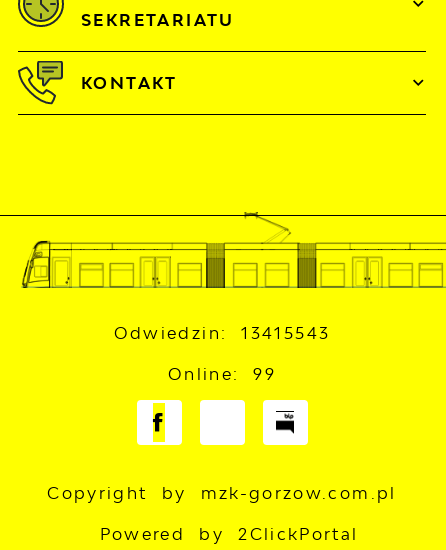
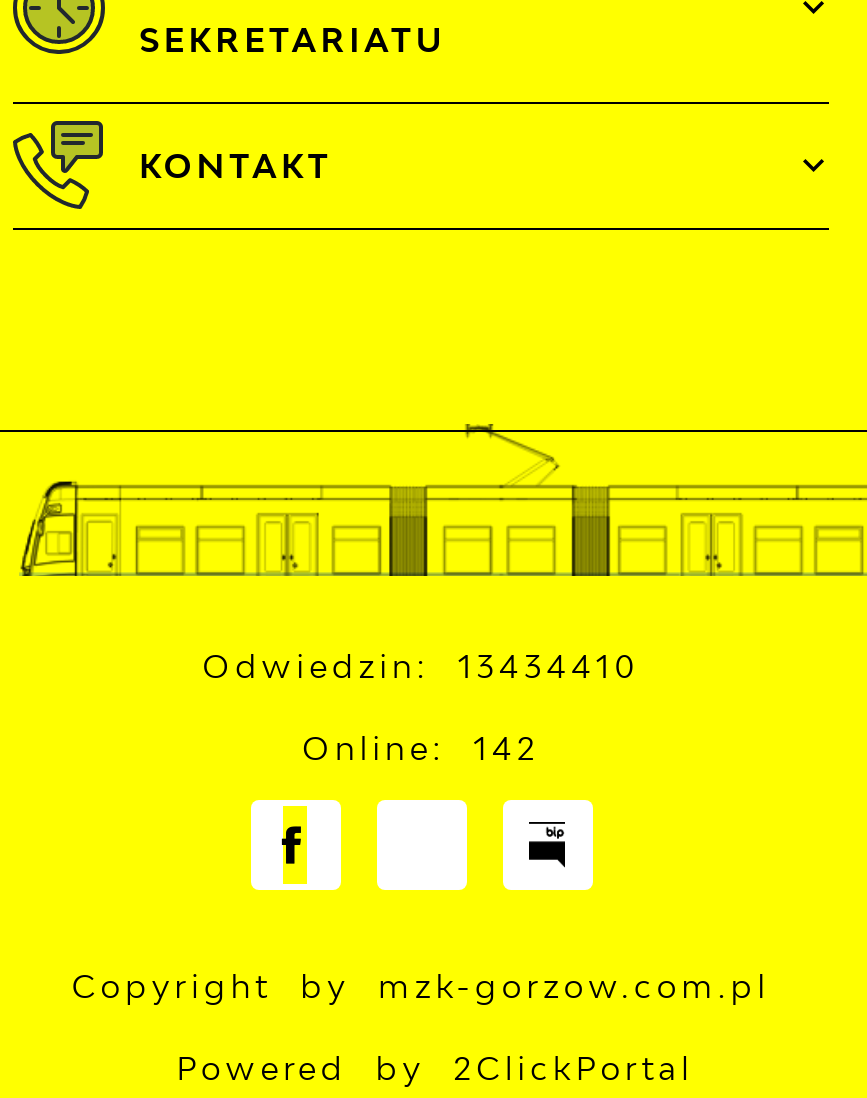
- Odwiedzin: 13415543
+ Odwiedzin: 13434410

- Online: 99
+ Online: 142
